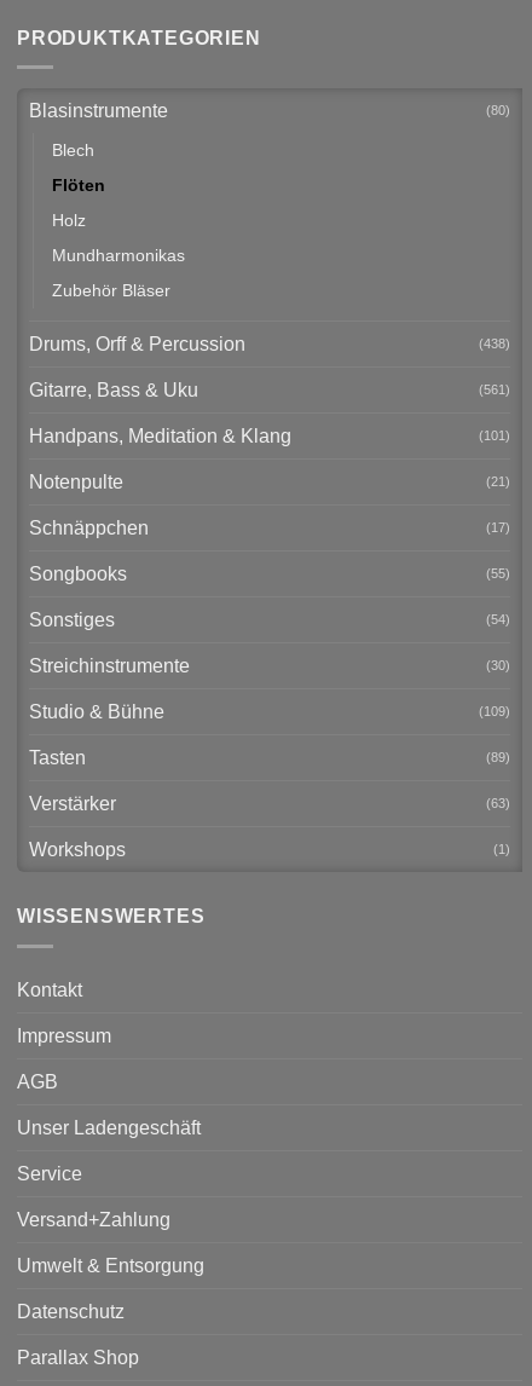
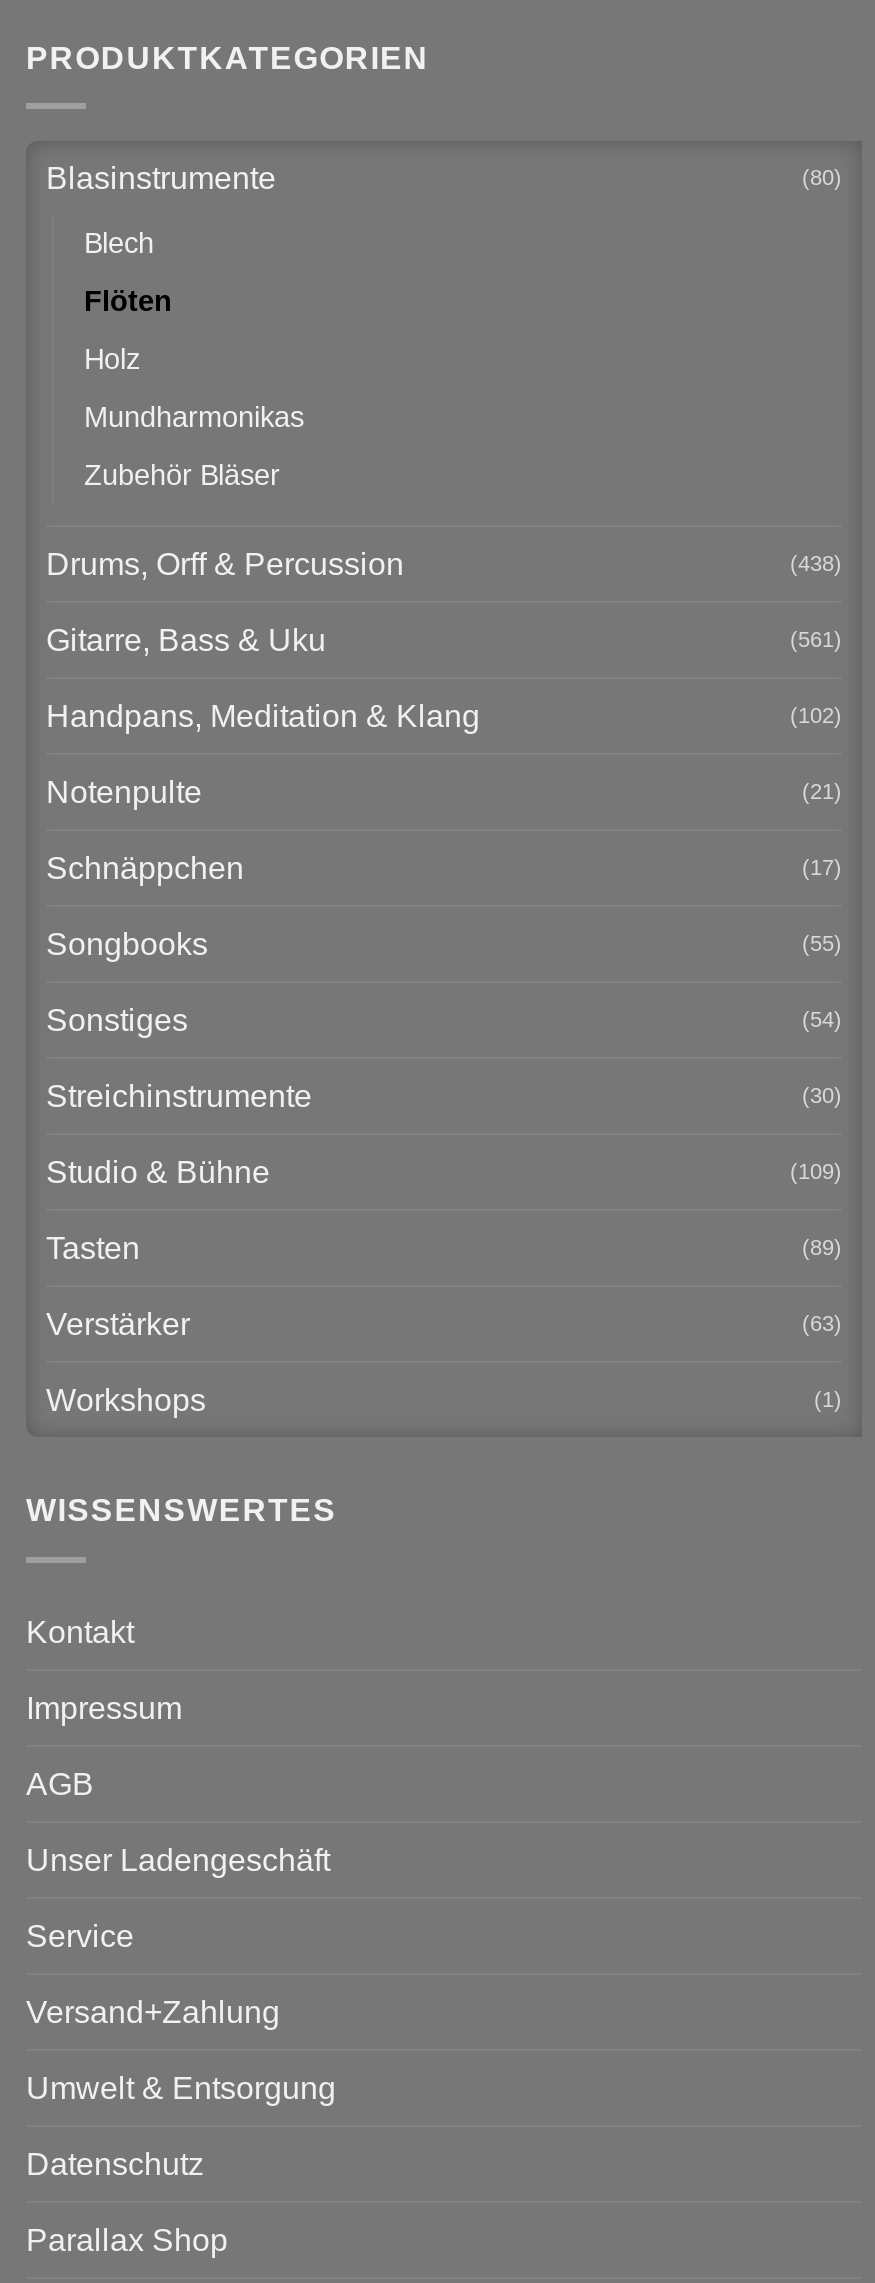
- (101)
+ (102)
